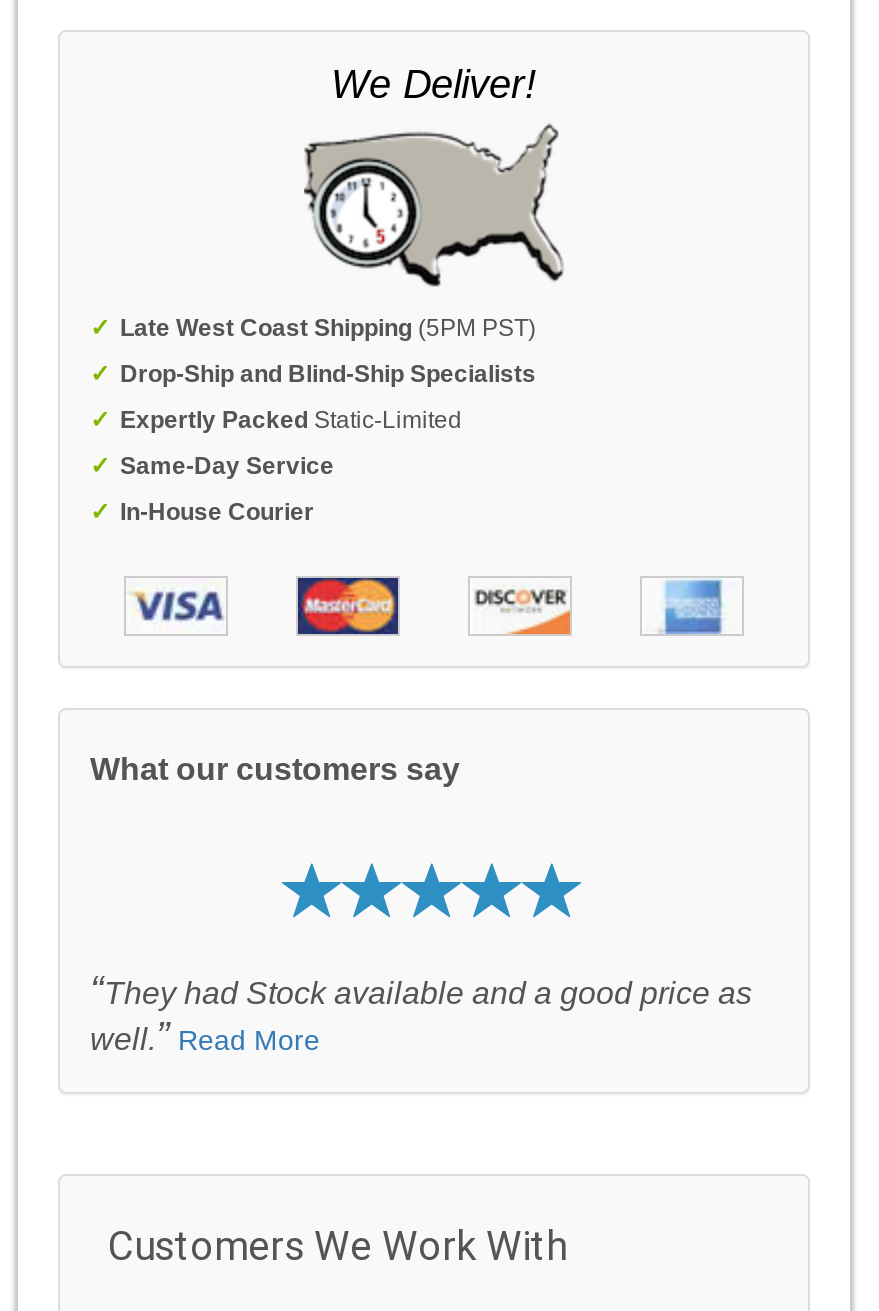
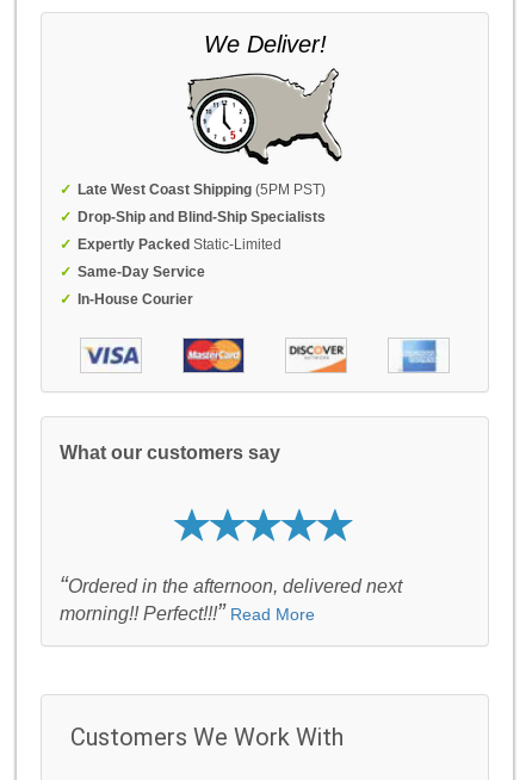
- “They had Stock available and a good price as
- well.” Read More
+ “Ordered in the afternoon, delivered next
+ morning!! Perfect!!!” Read More
